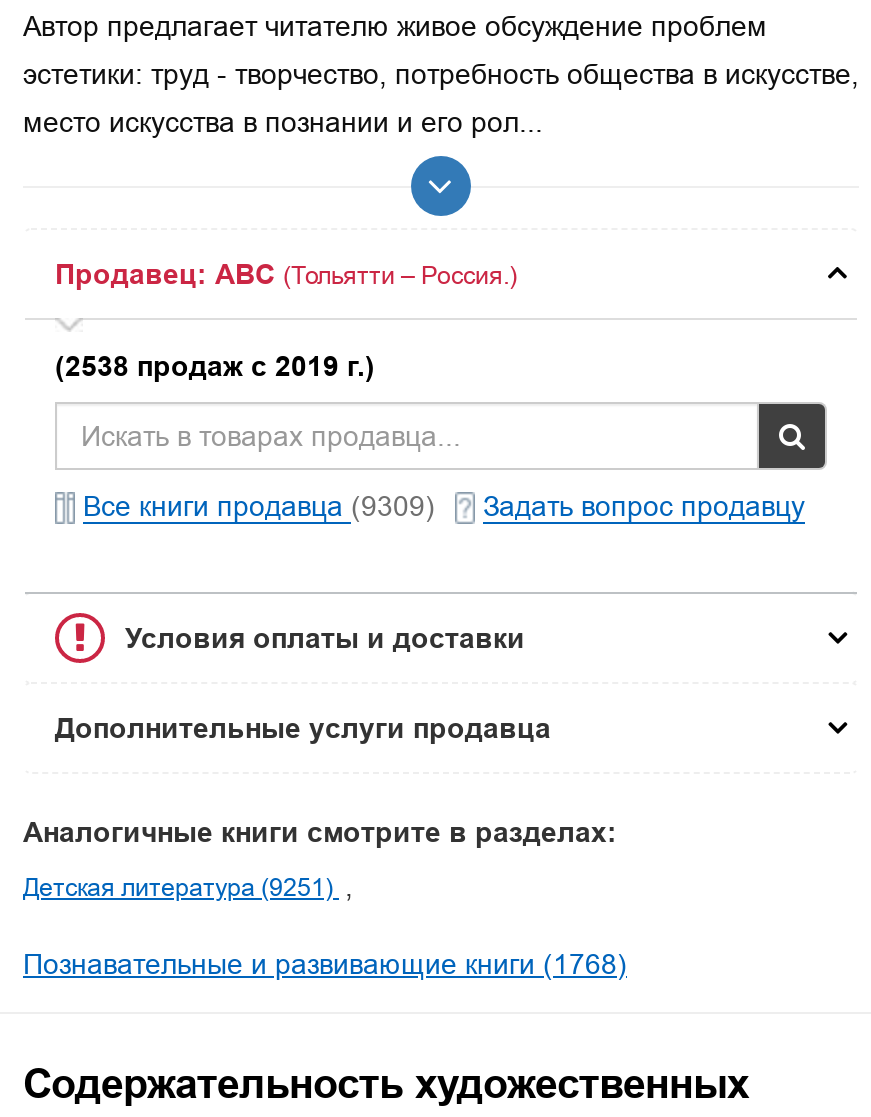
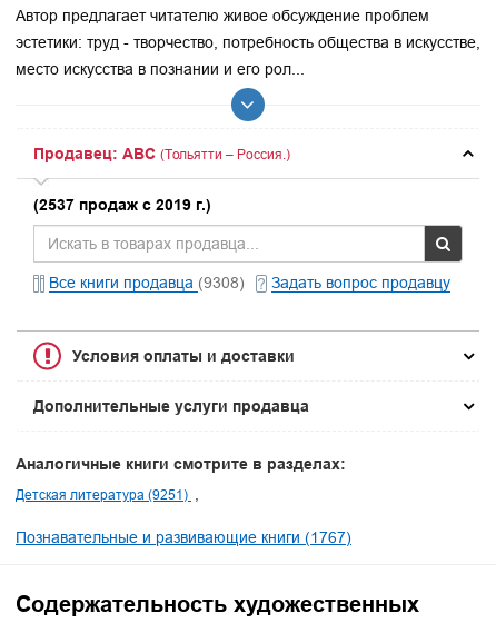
- (2538 продаж с 2019 г.)
+ (2537 продаж с 2019 г.)

- Все книги продавца (9309)
+ Все книги продавца (9308)

- Познавательные и развивающие книги (1768)
+ Познавательные и развивающие книги (1767)
